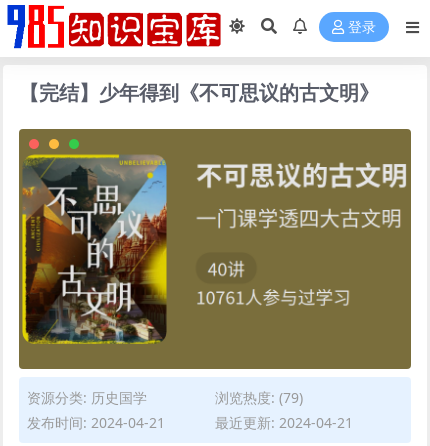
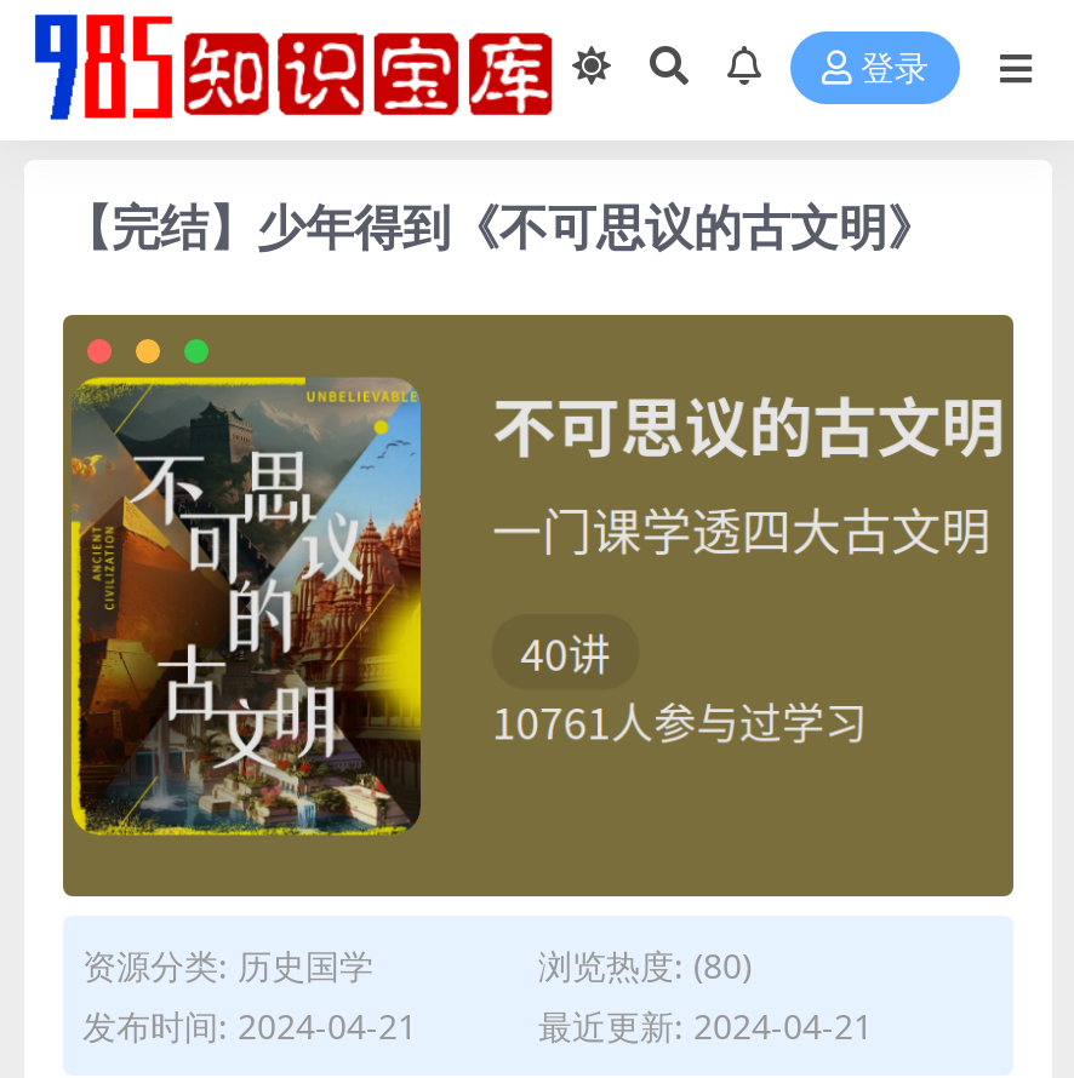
- 浏览热度: (79)
+ 浏览热度: (80)
